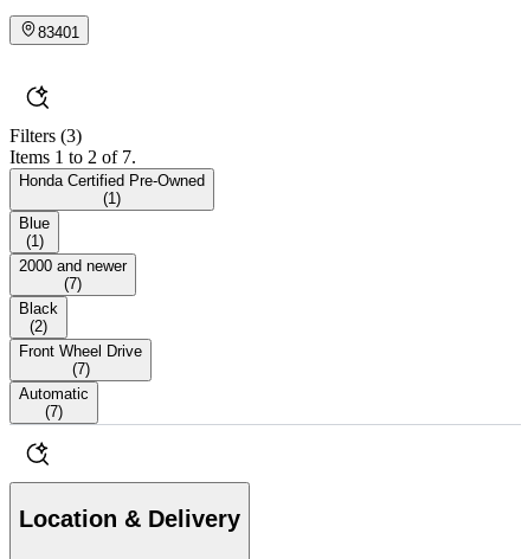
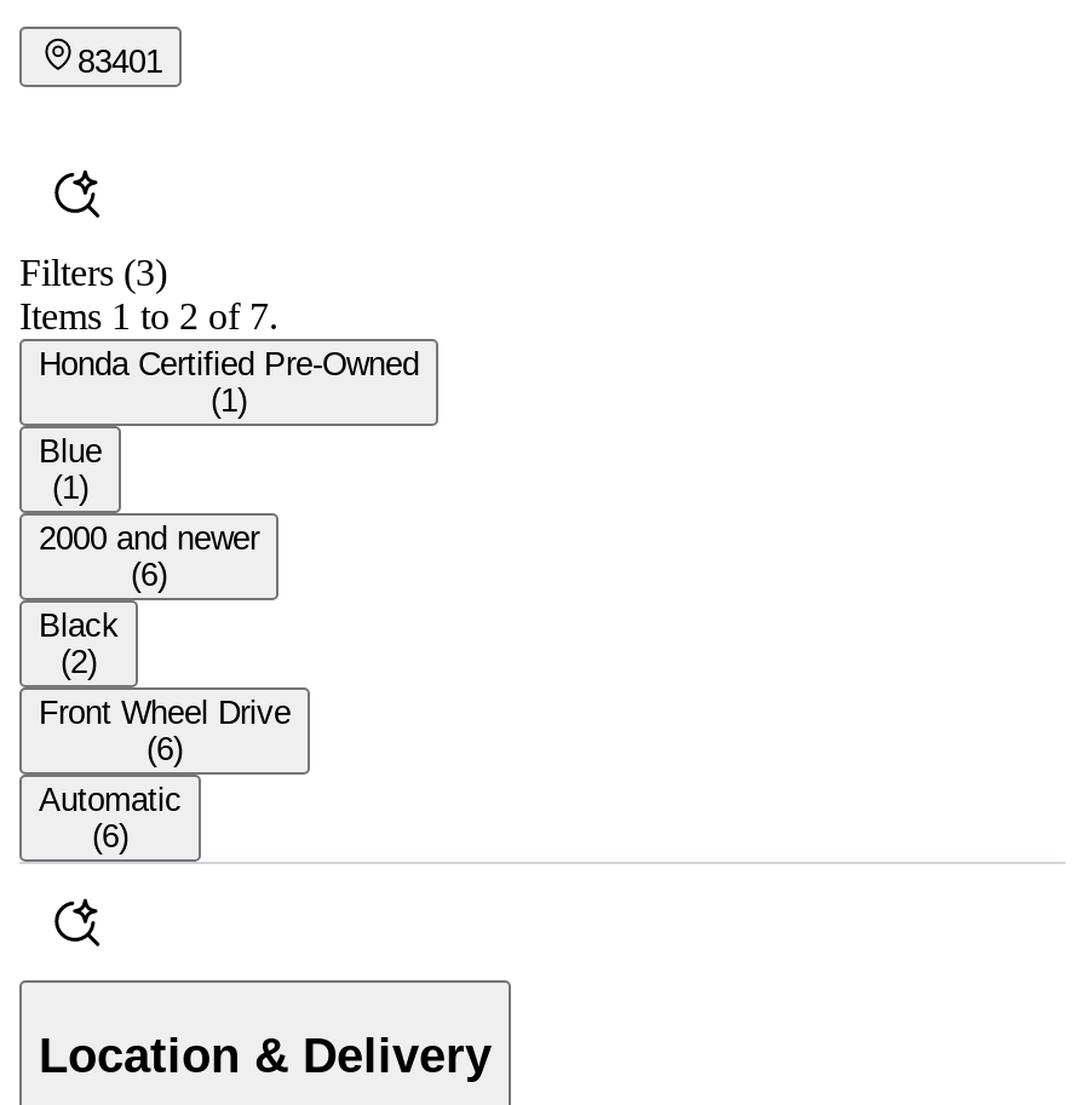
- (7)
+ (6)

- (7)
+ (6)

- (7)
+ (6)
